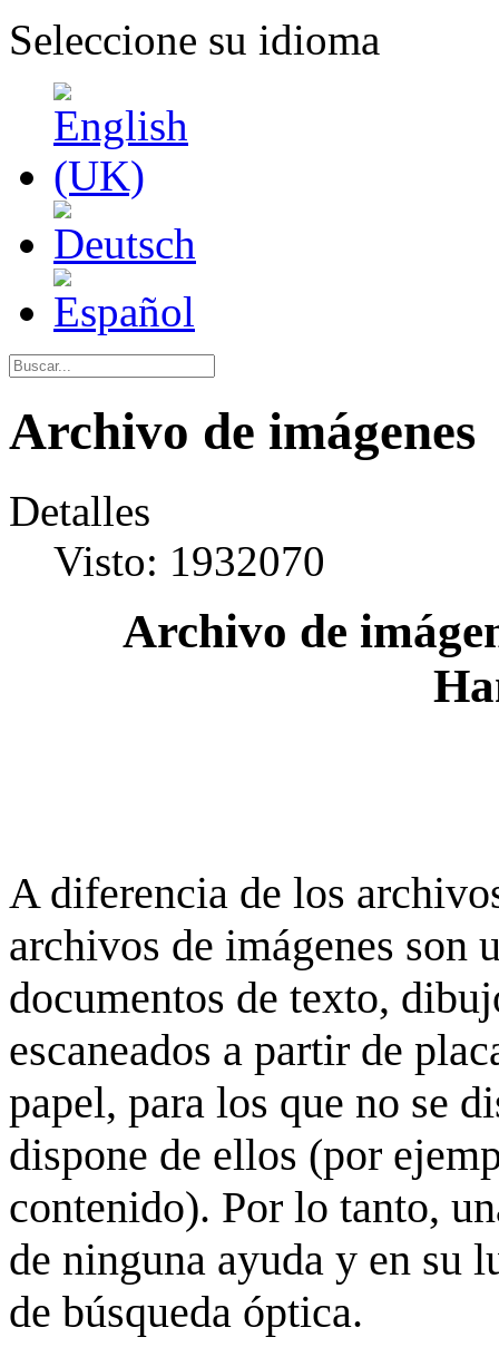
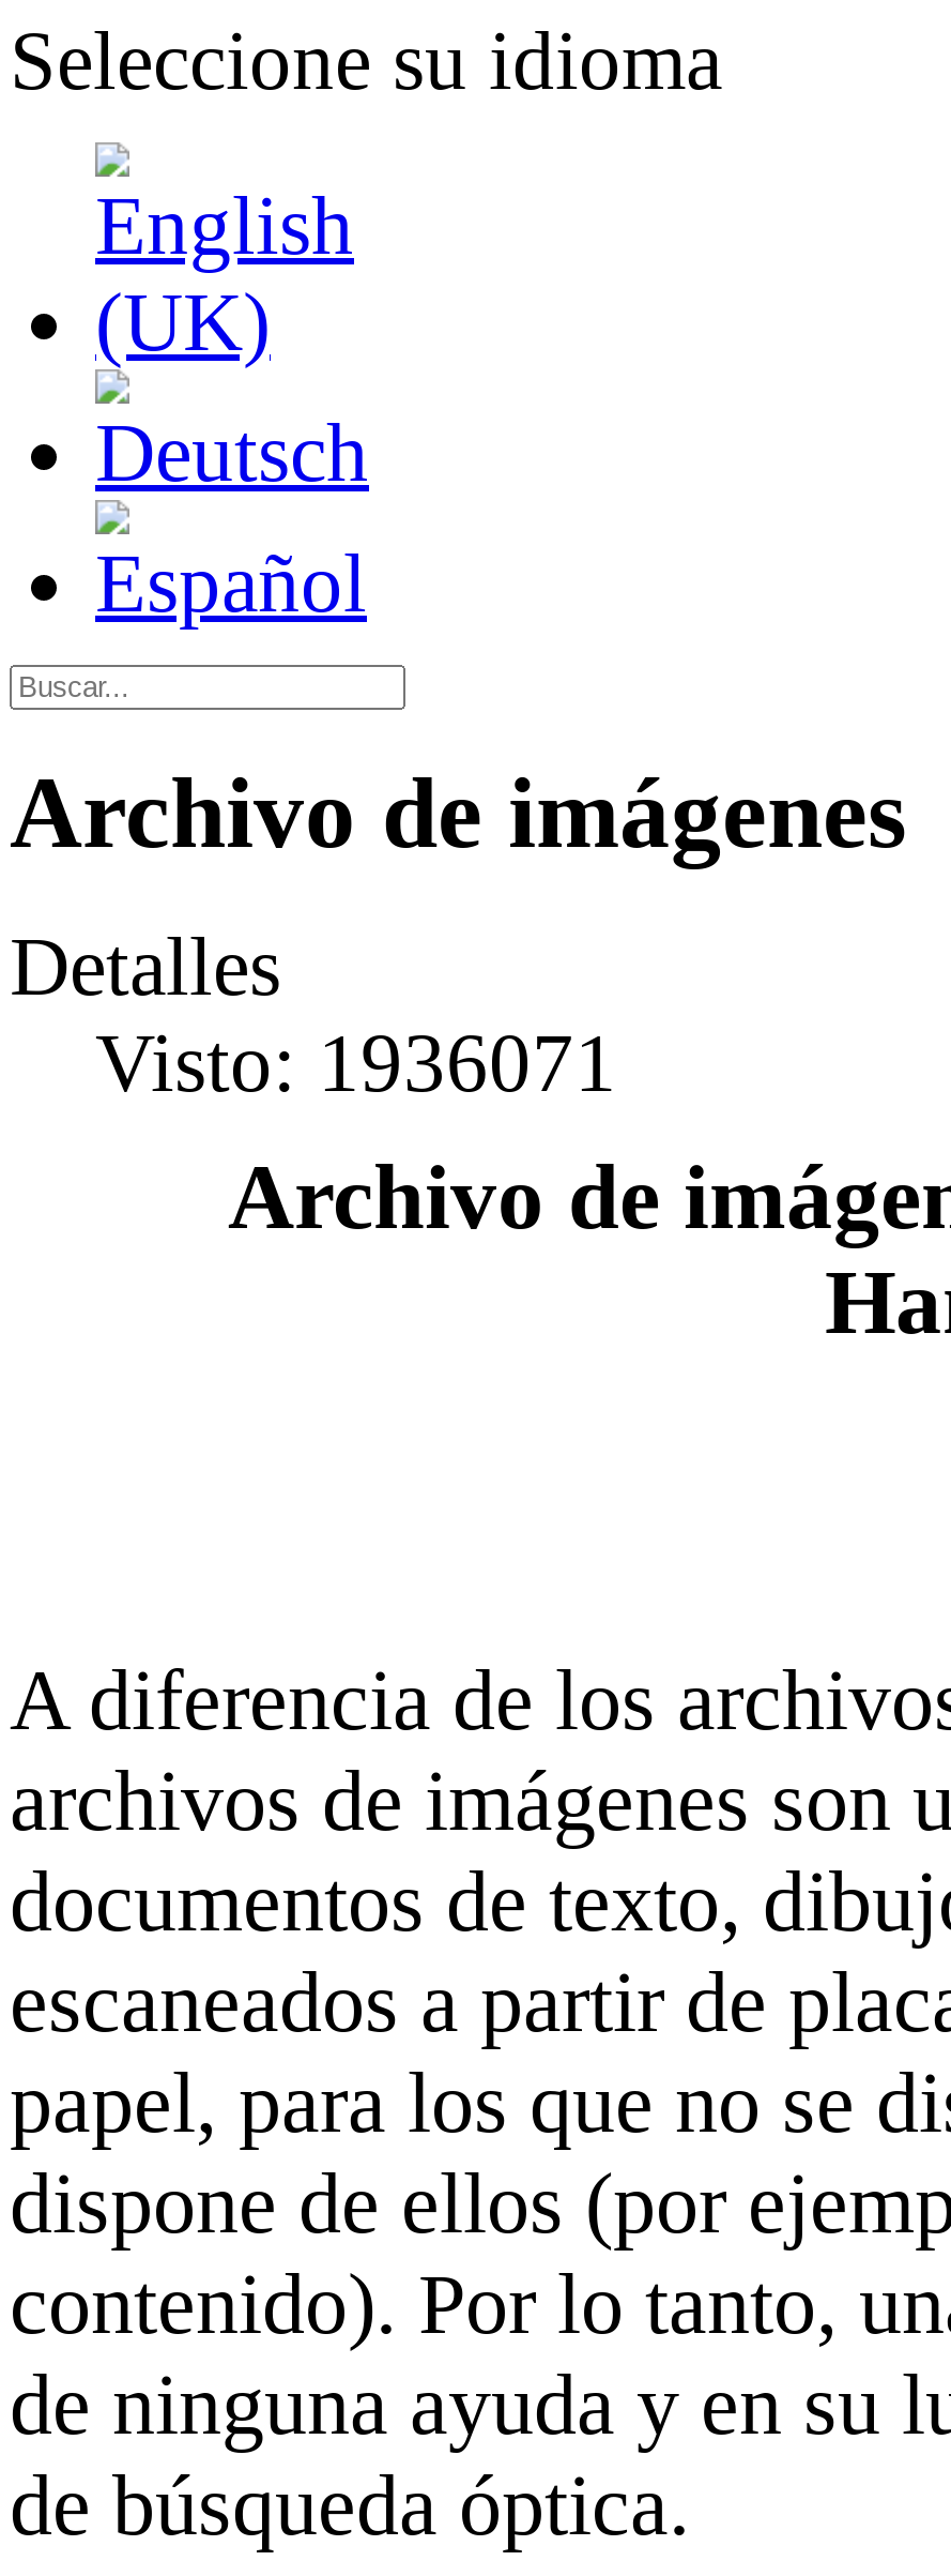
- Visto: 1932070
+ Visto: 1936071
